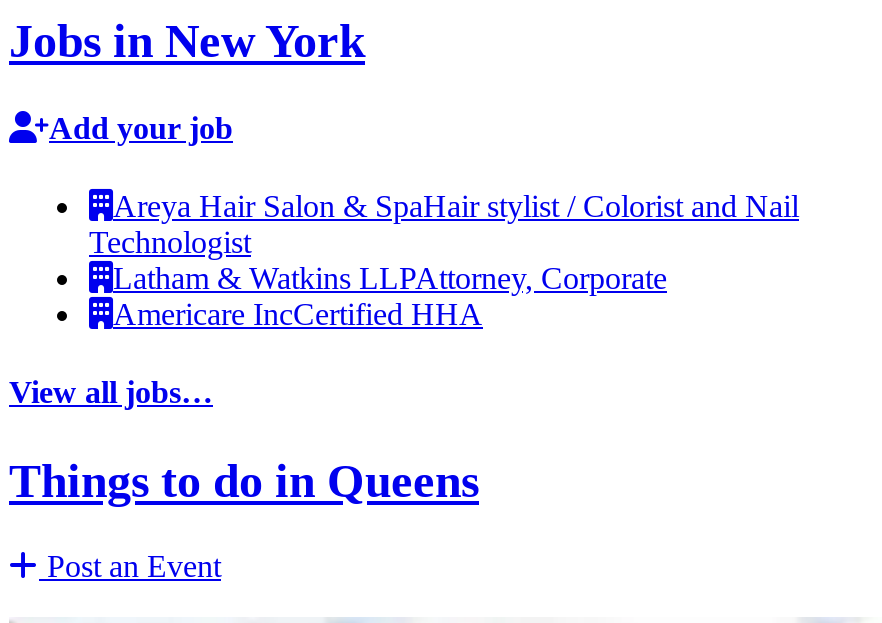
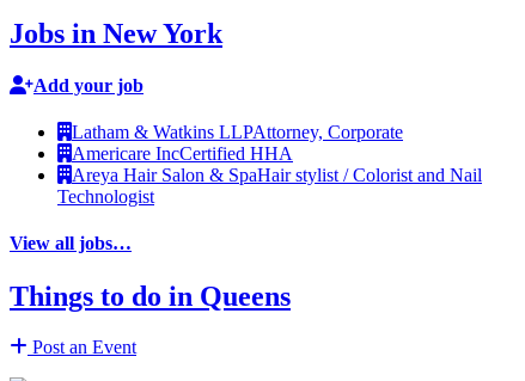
moved down: Areya Hair Salon & SpaHair stylist / Colorist and Nail | Technologist

moved up: Latham & Watkins LLPAttorney, Corporate | Americare IncCertified HHA
